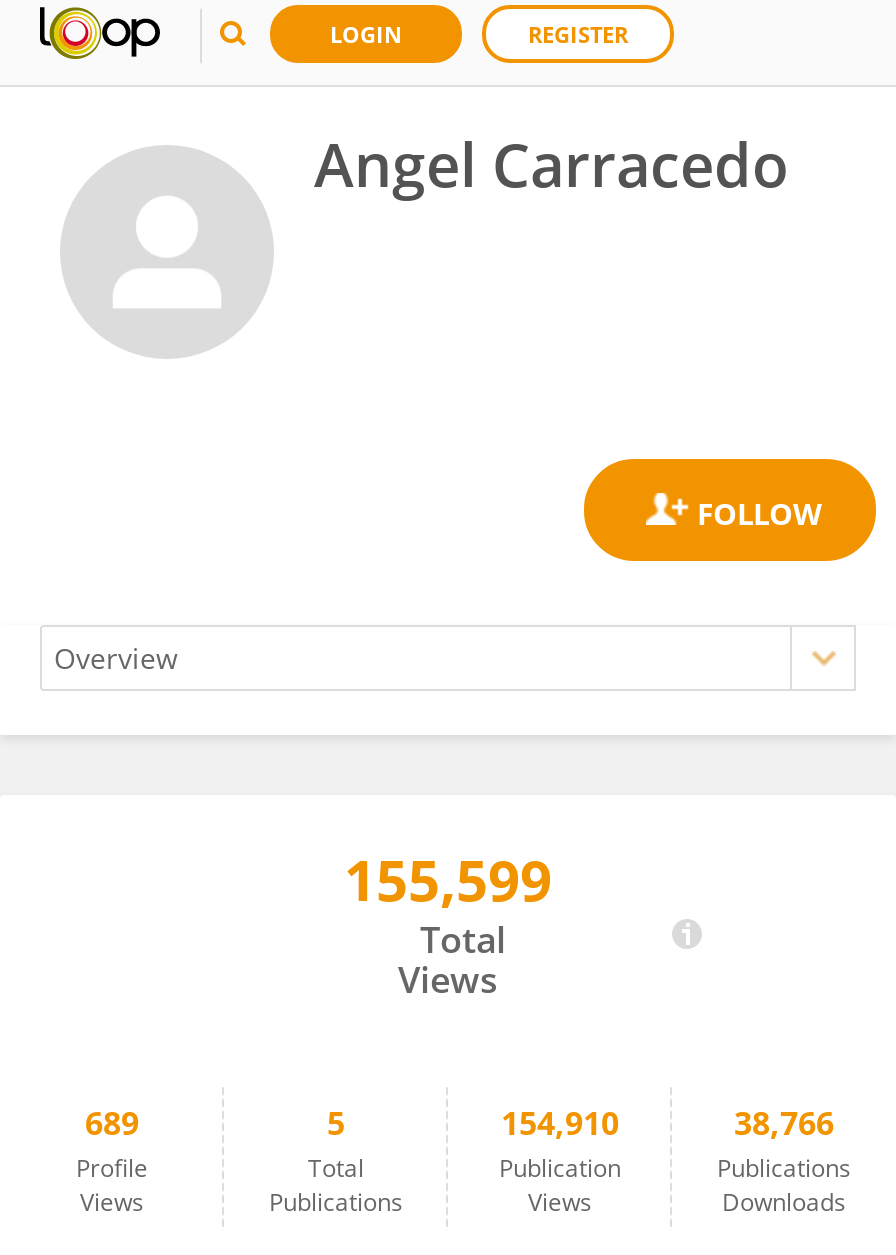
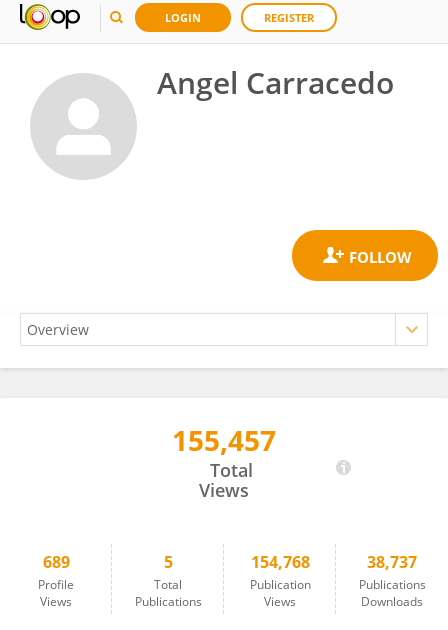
- 155,599
+ 155,457

- 154,910
+ 154,768

- 38,766
+ 38,737
